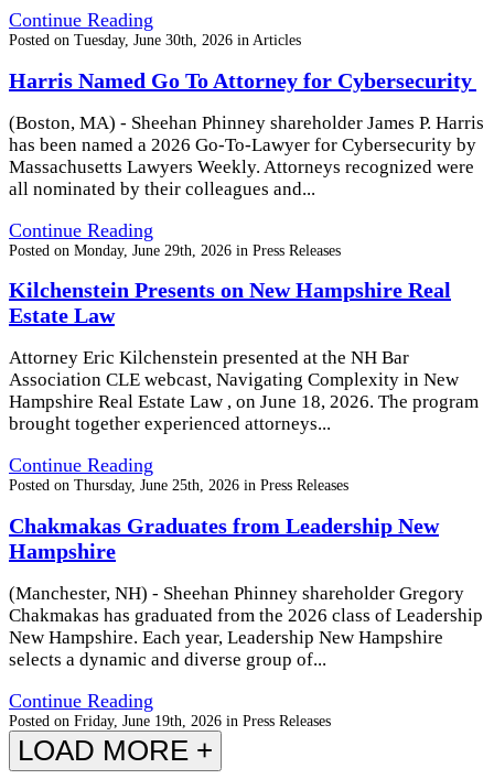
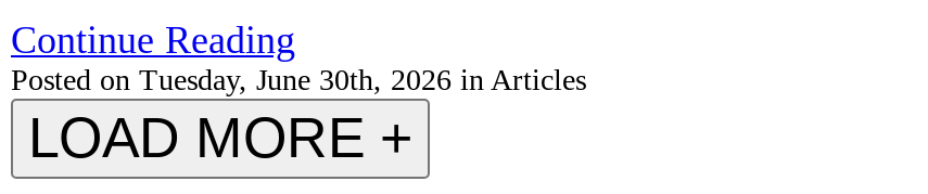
- Harris Named Go To Attorney for Cybersecurity
- (Boston, MA) - Sheehan Phinney shareholder James P. Harris
- has been named a 2026 Go-To-Lawyer for Cybersecurity by
- Massachusetts Lawyers Weekly. Attorneys recognized were
- all nominated by their colleagues and...
- Continue Reading
- Posted on Monday, June 29th, 2026 in Press Releases
- Kilchenstein Presents on New Hampshire Real
- Estate Law
- Attorney Eric Kilchenstein presented at the NH Bar
- Association CLE webcast, Navigating Complexity in New
- Hampshire Real Estate Law , on June 18, 2026. The program
- brought together experienced attorneys...
- Continue Reading
- Posted on Thursday, June 25th, 2026 in Press Releases
- Chakmakas Graduates from Leadership New
- Hampshire
- (Manchester, NH) - Sheehan Phinney shareholder Gregory
- Chakmakas has graduated from the 2026 class of Leadership
- New Hampshire. Each year, Leadership New Hampshire
- selects a dynamic and diverse group of...
- Continue Reading
- Posted on Friday, June 19th, 2026 in Press Releases
